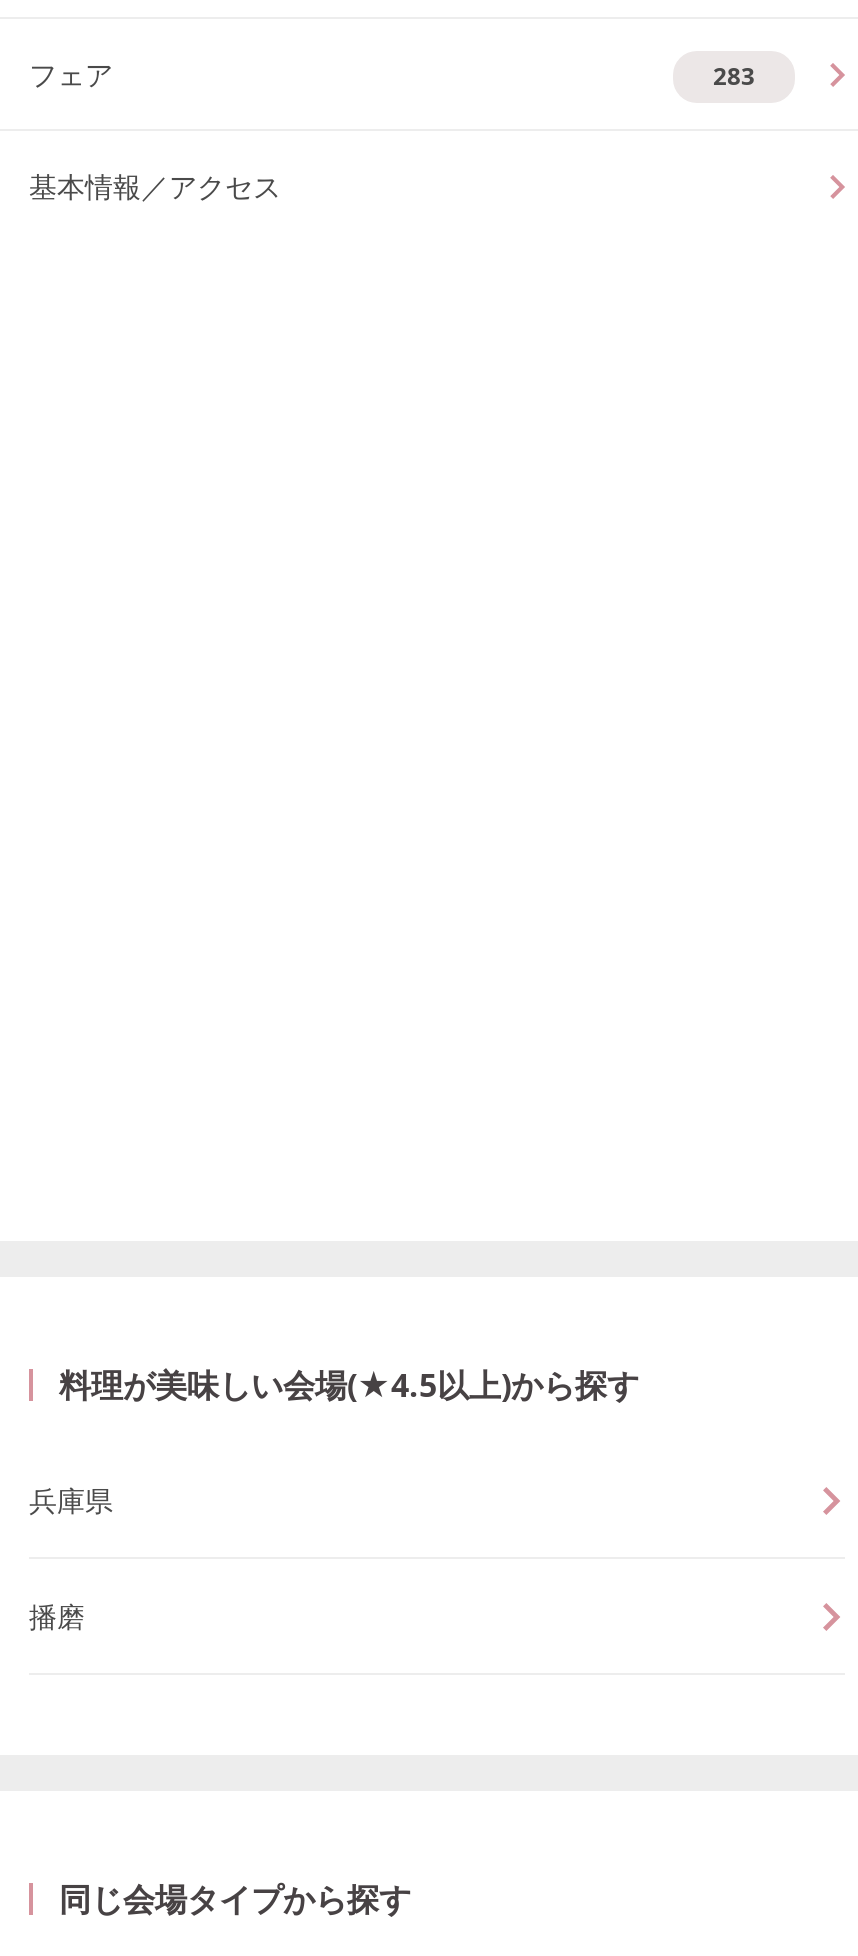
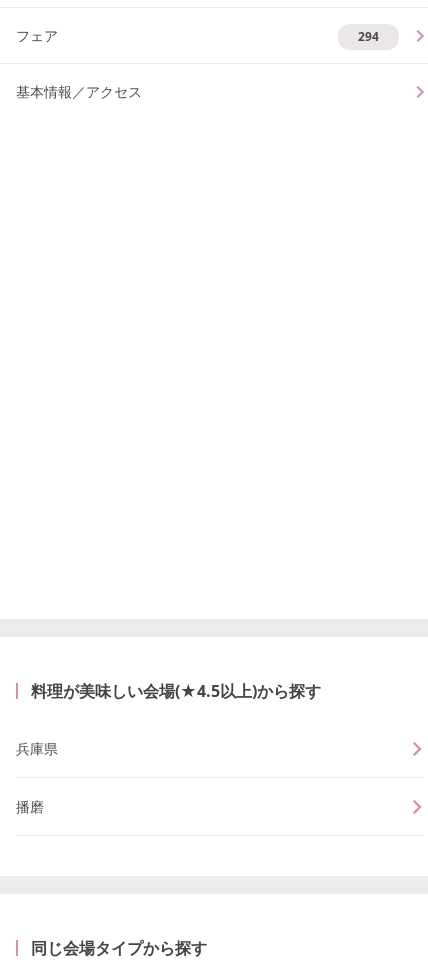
- 283
+ 294
